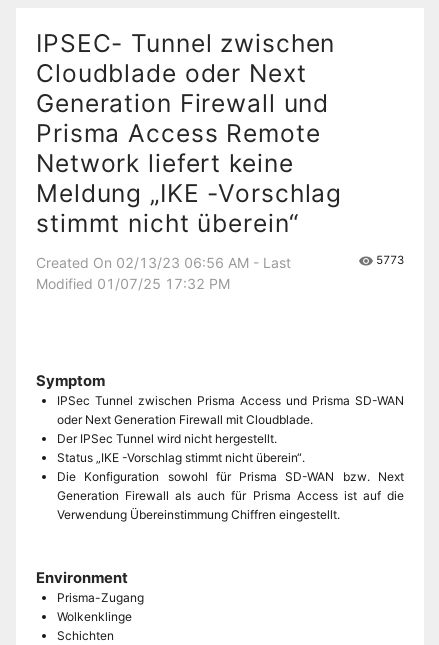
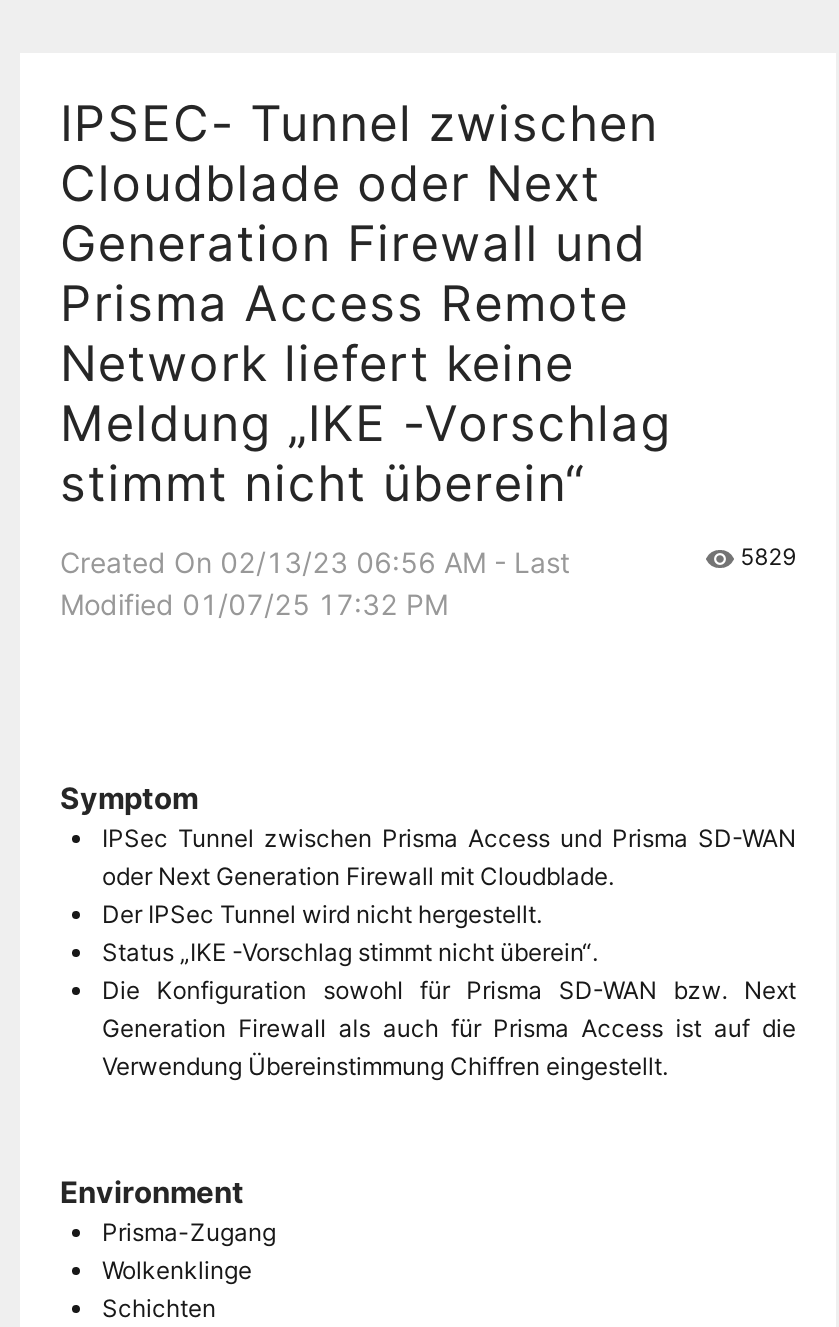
- 5773
+ 5829
